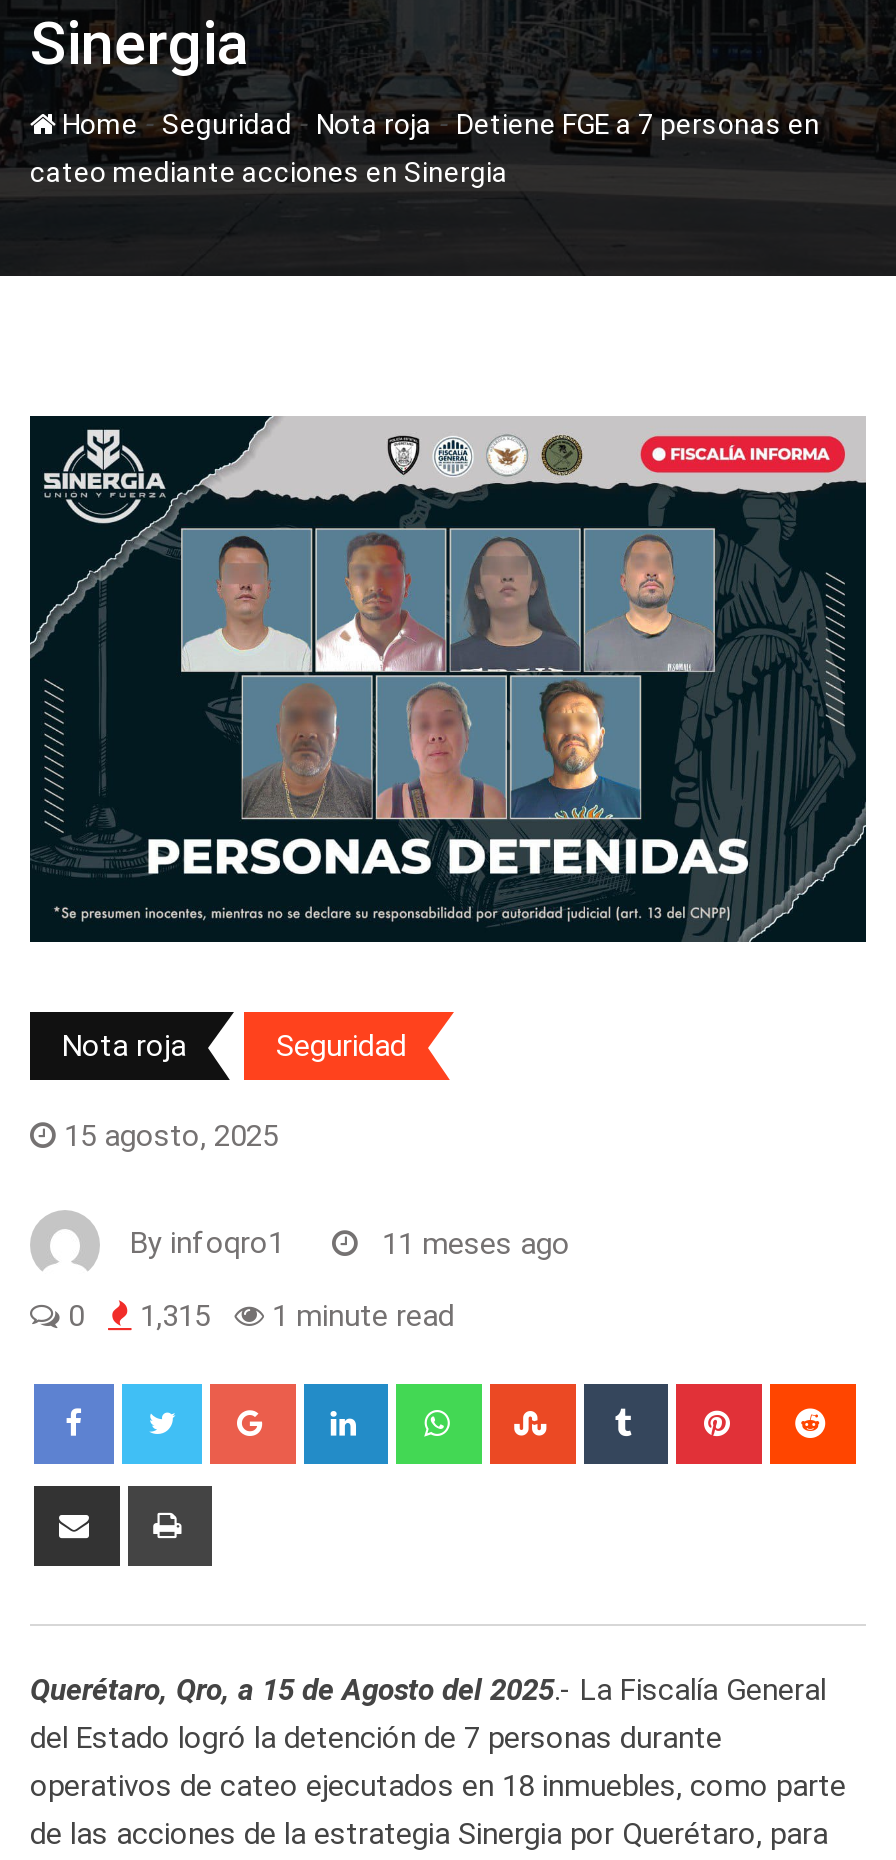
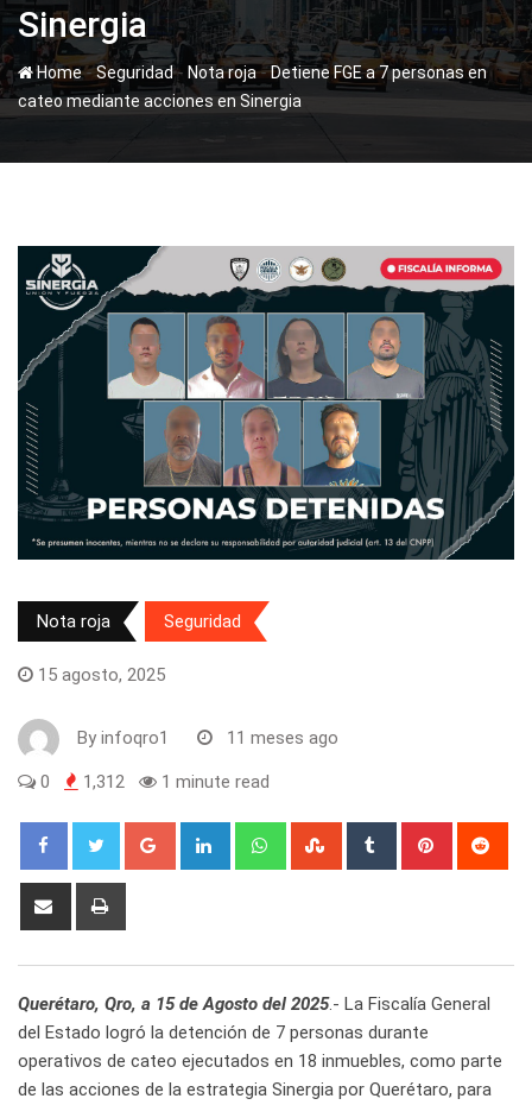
- 0 1,315 1 minute read
+ 0 1,312 1 minute read
